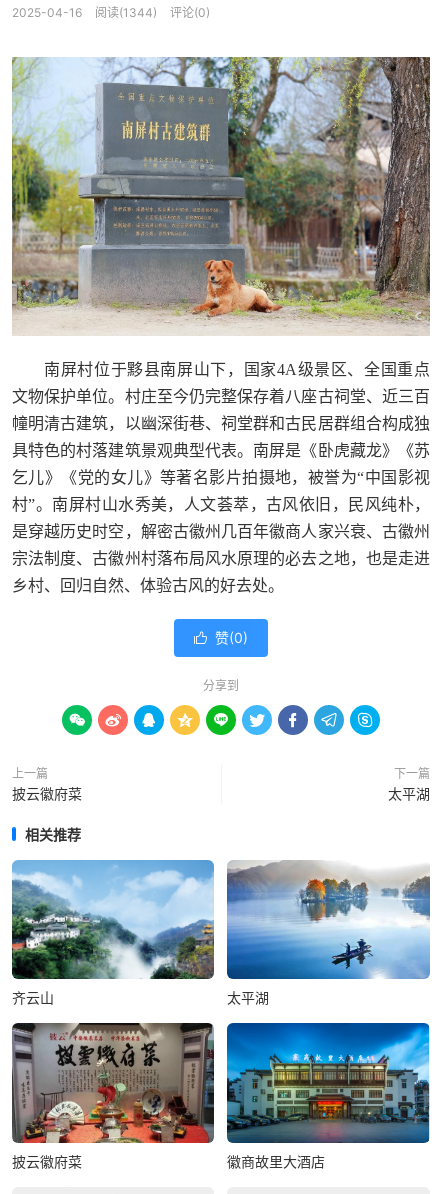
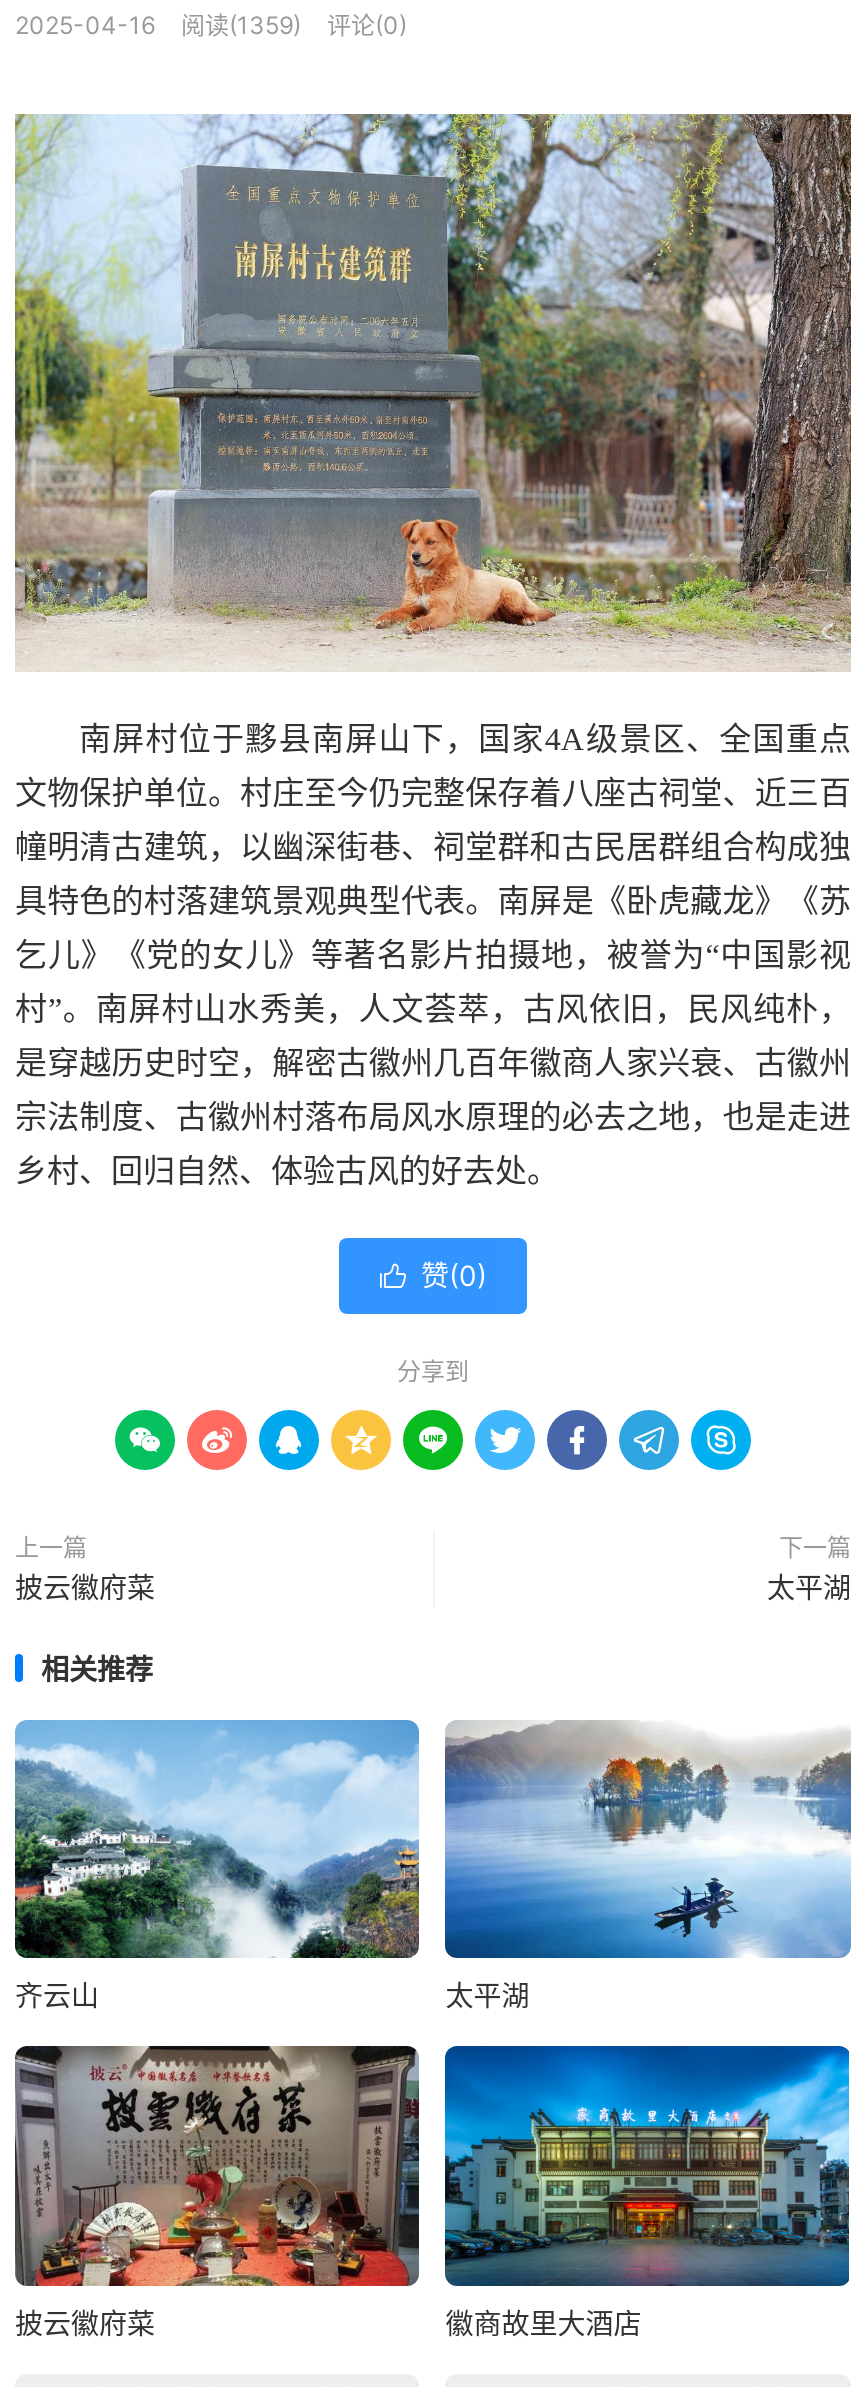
- 2025-04-16 阅读(1344) 评论(0)
+ 2025-04-16 阅读(1359) 评论(0)
